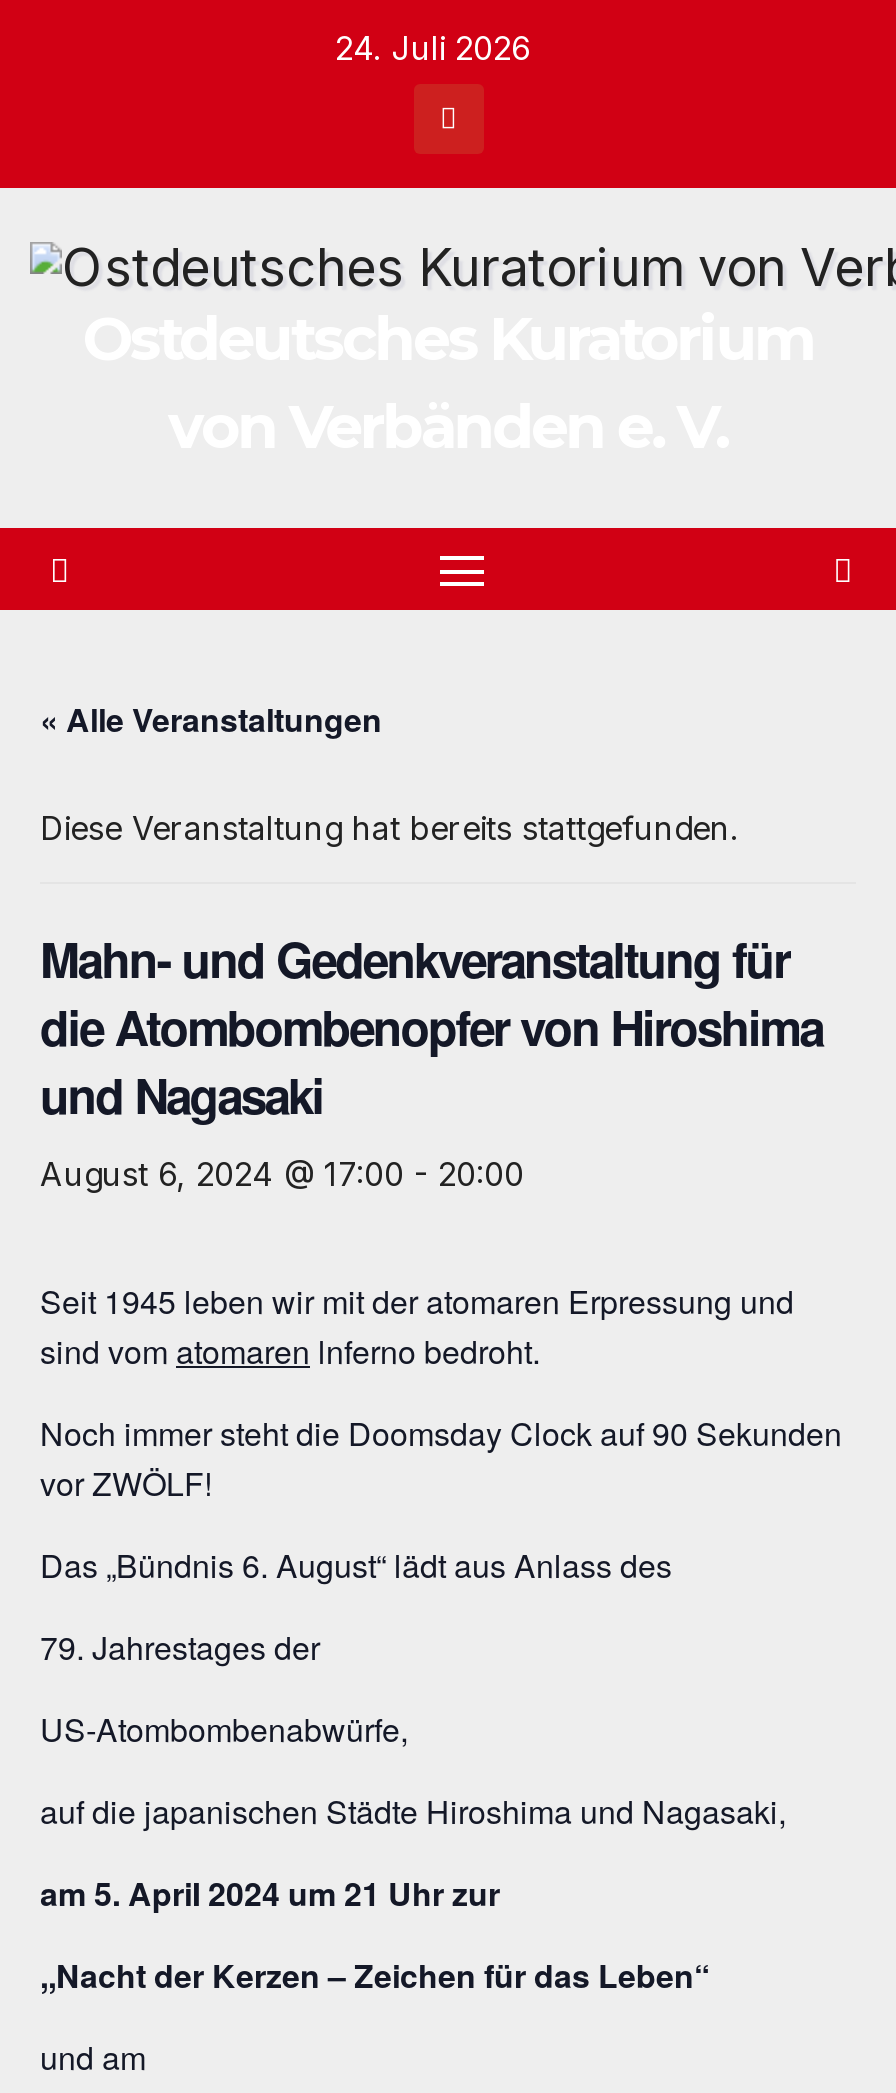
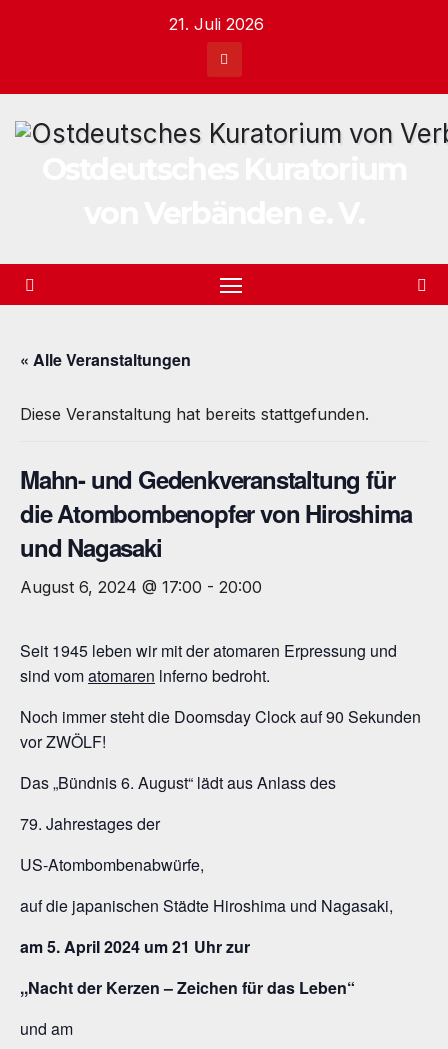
- 24. Juli 2026
+ 21. Juli 2026
